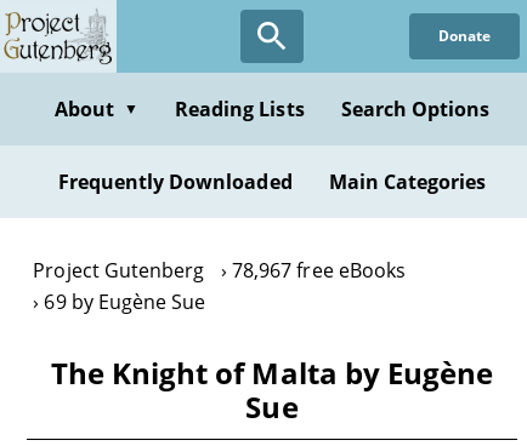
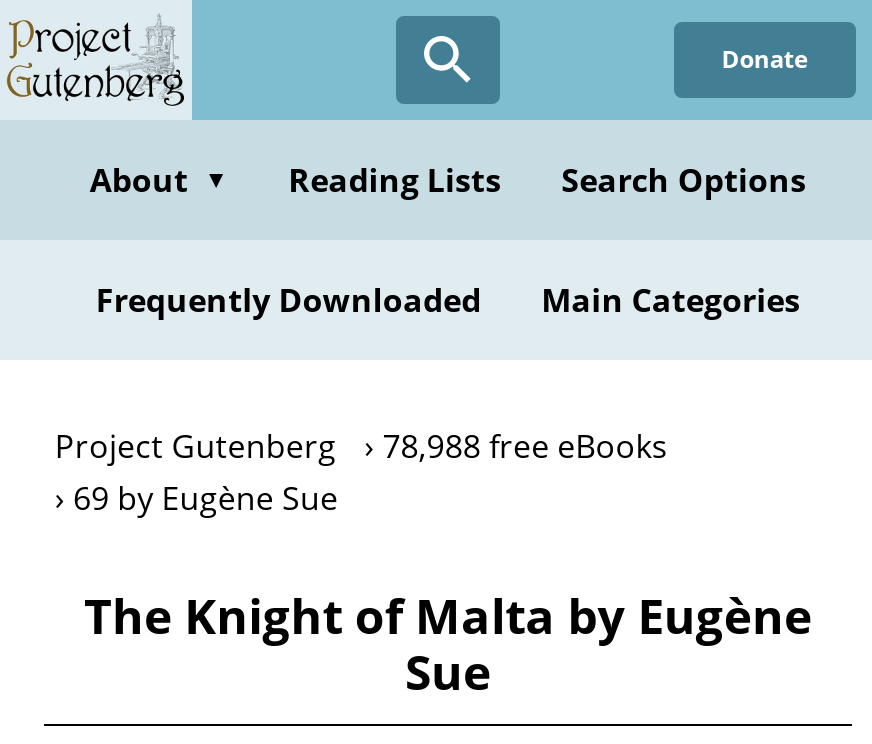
- Project Gutenberg 78,967 free eBooks
+ Project Gutenberg 78,988 free eBooks
